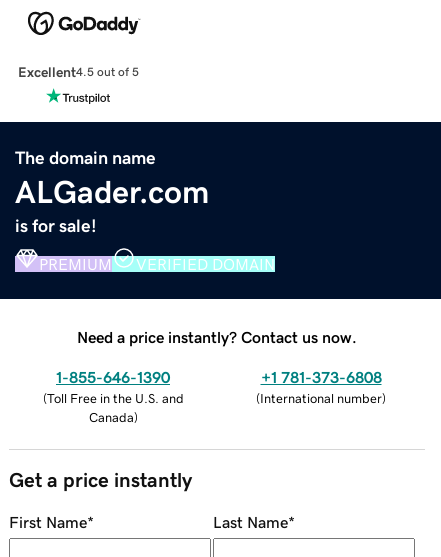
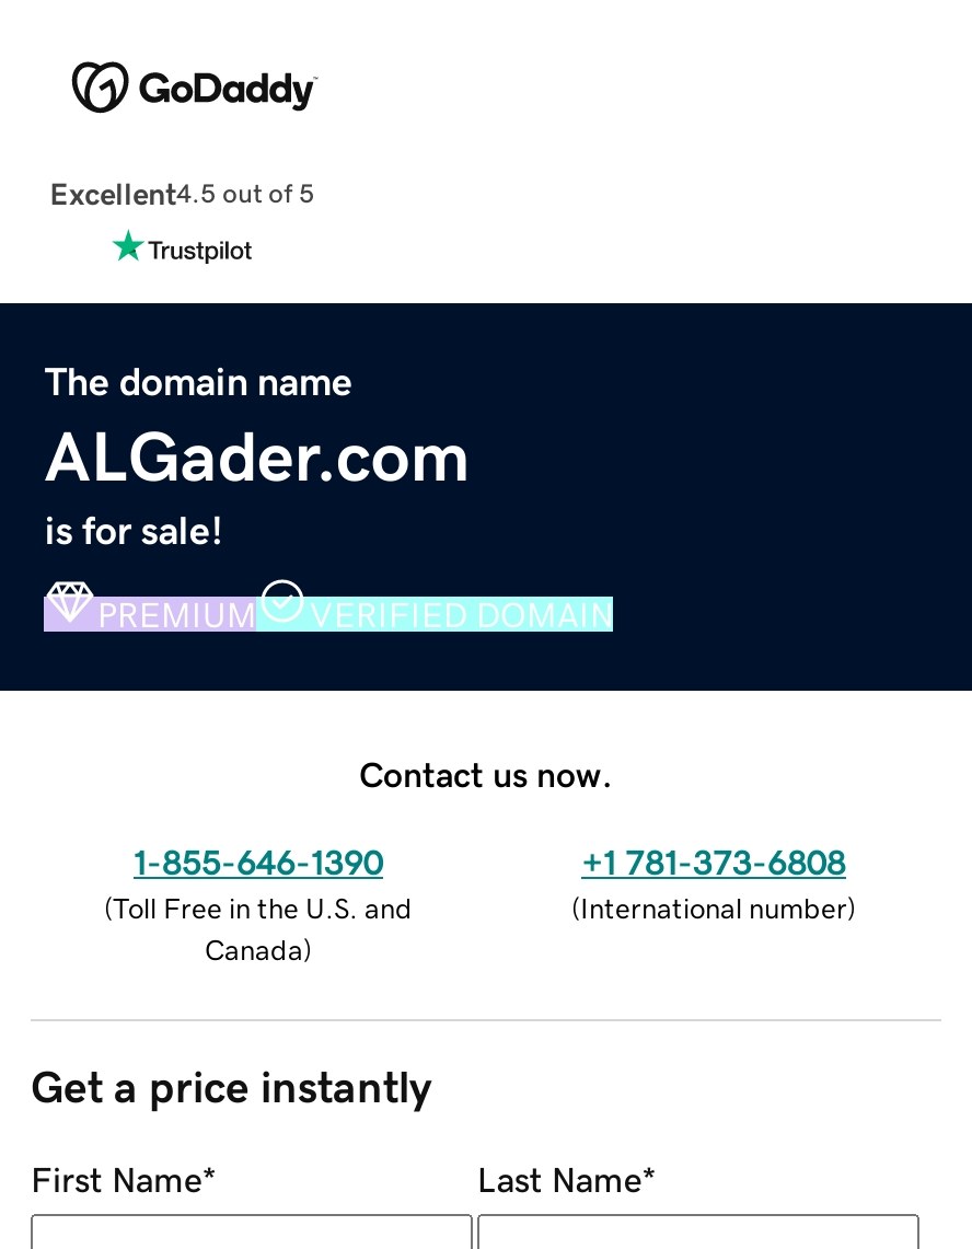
- Need a price instantly? Contact us now.
+ Contact us now.
